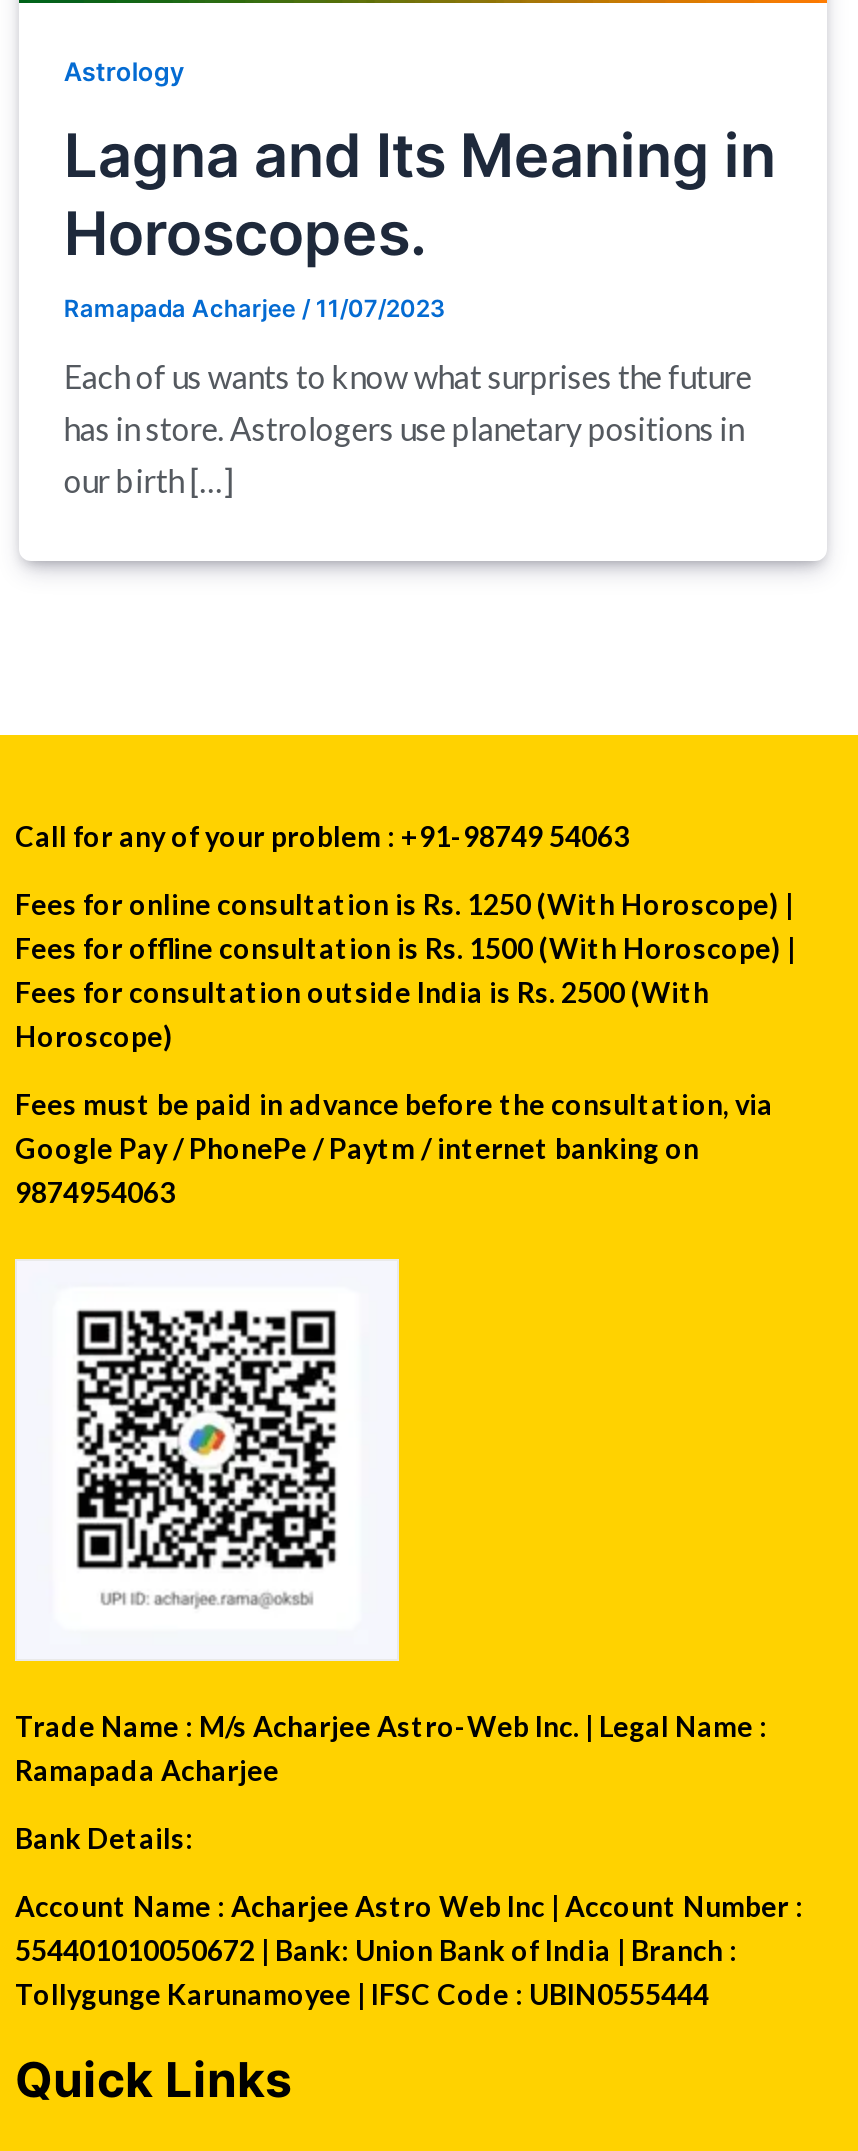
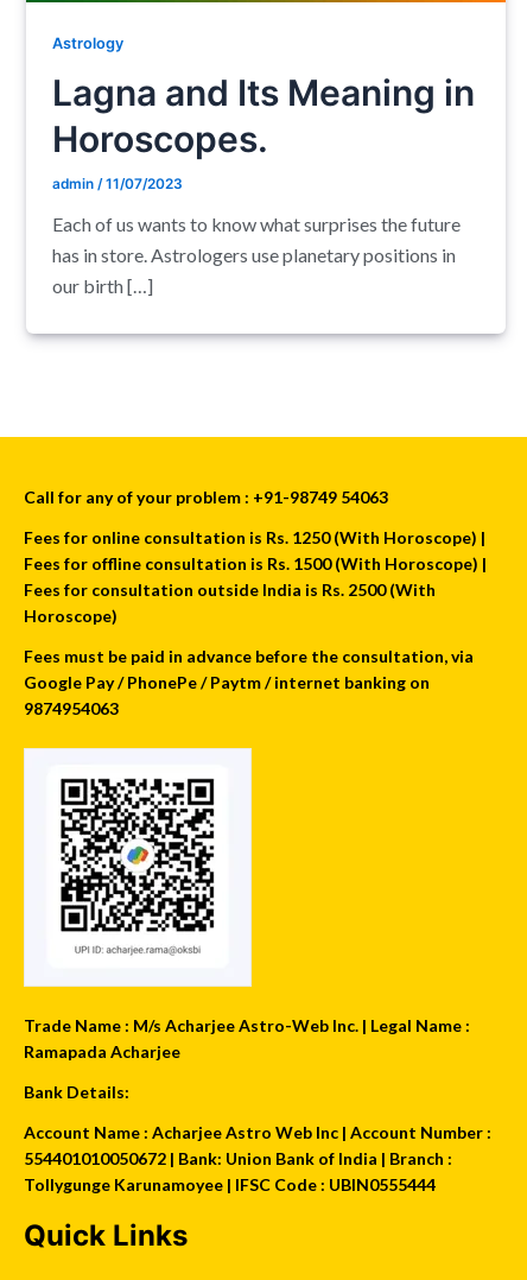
- Ramapada Acharjee / 11/07/2023
+ admin / 11/07/2023
